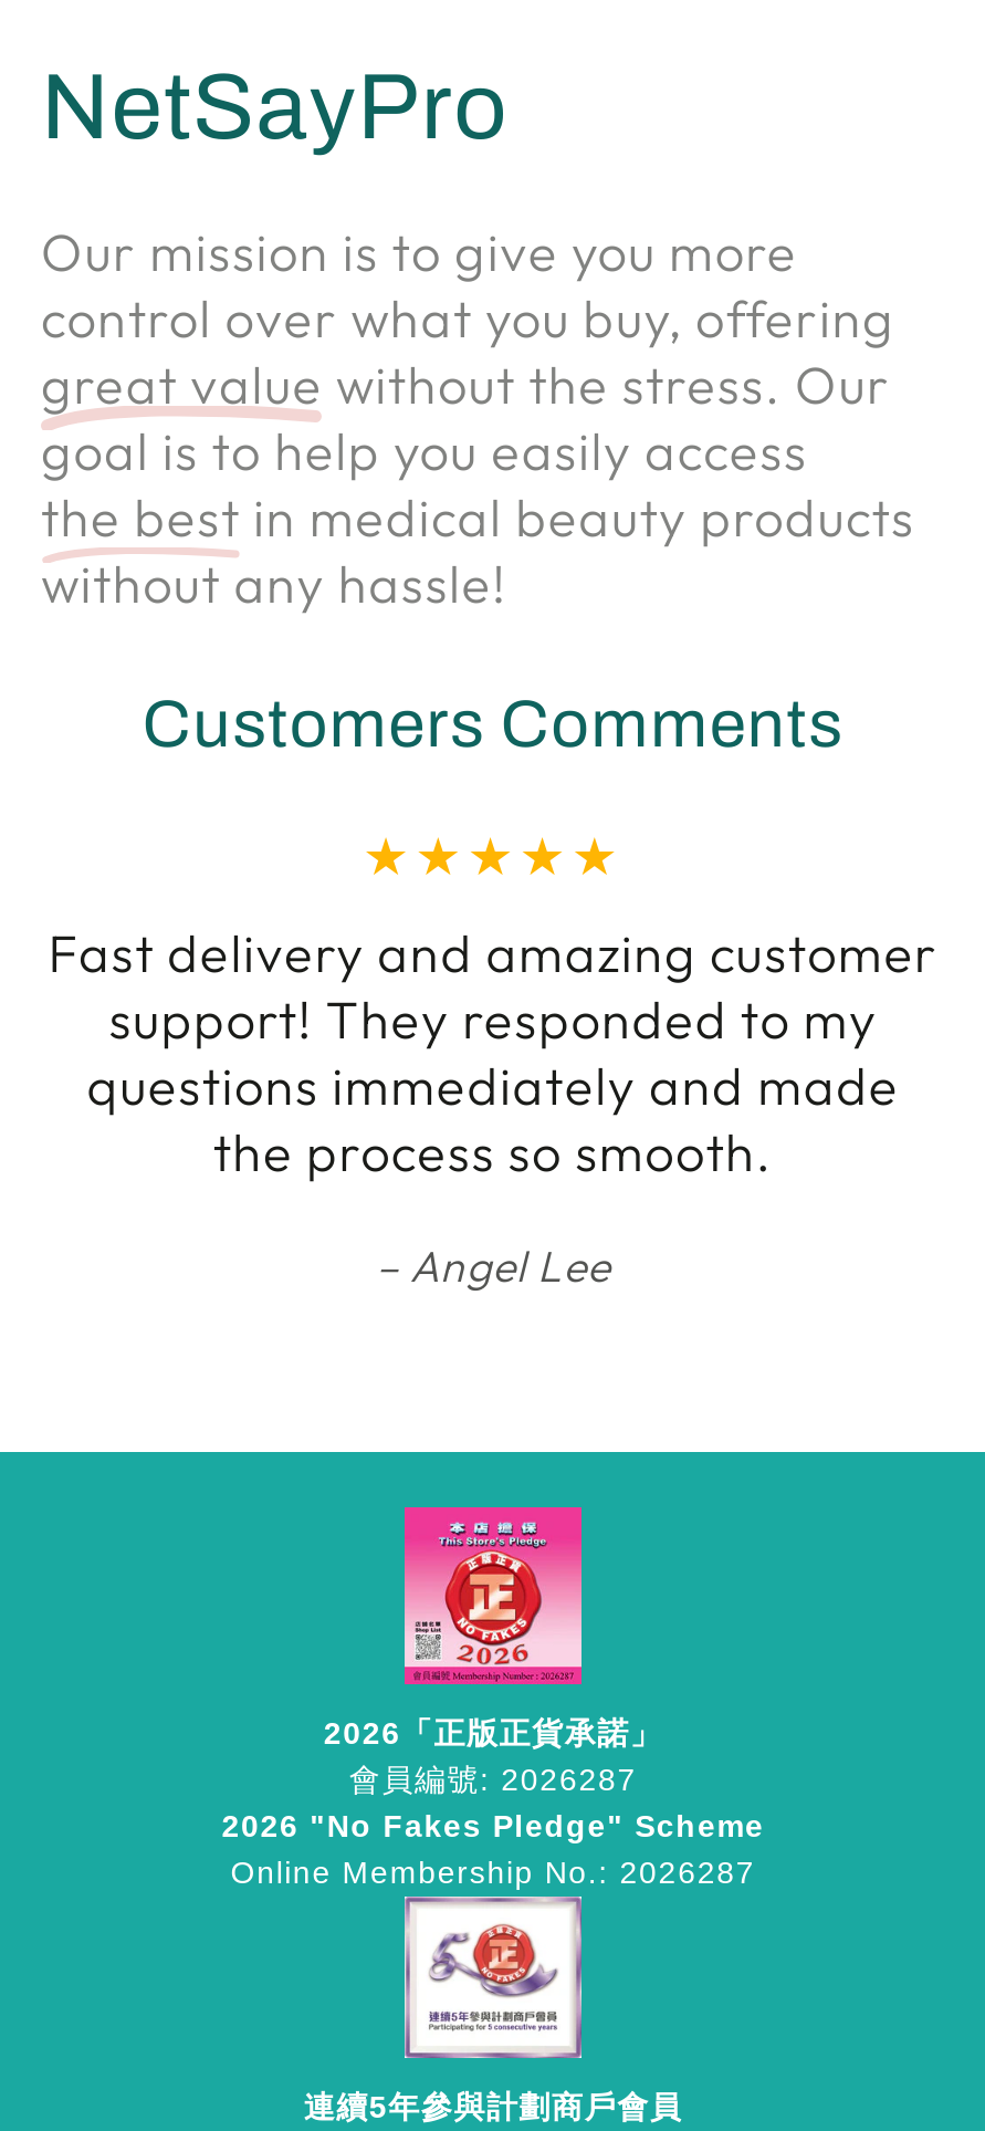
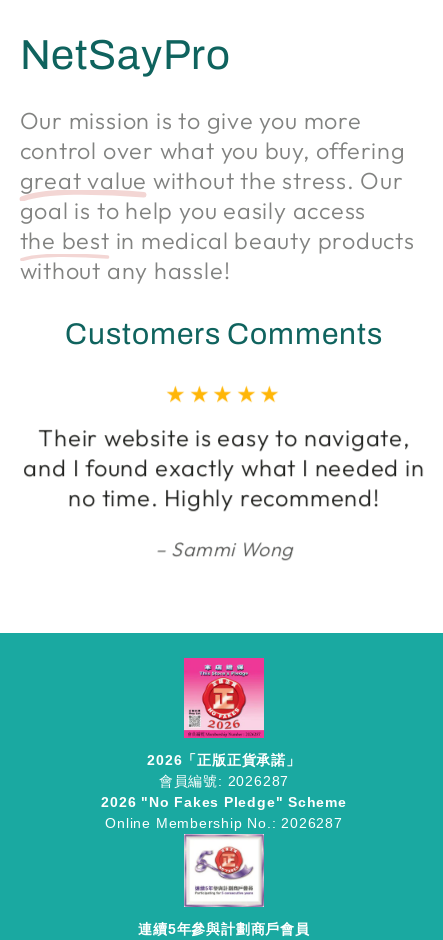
- Fast delivery and amazing customer
- support! They responded to my
- questions immediately and made
- the process so smooth.
+ Their website is easy to navigate,
+ and I found exactly what I needed in
+ no time. Highly recommend!

- Angel Lee
+ Sammi Wong
